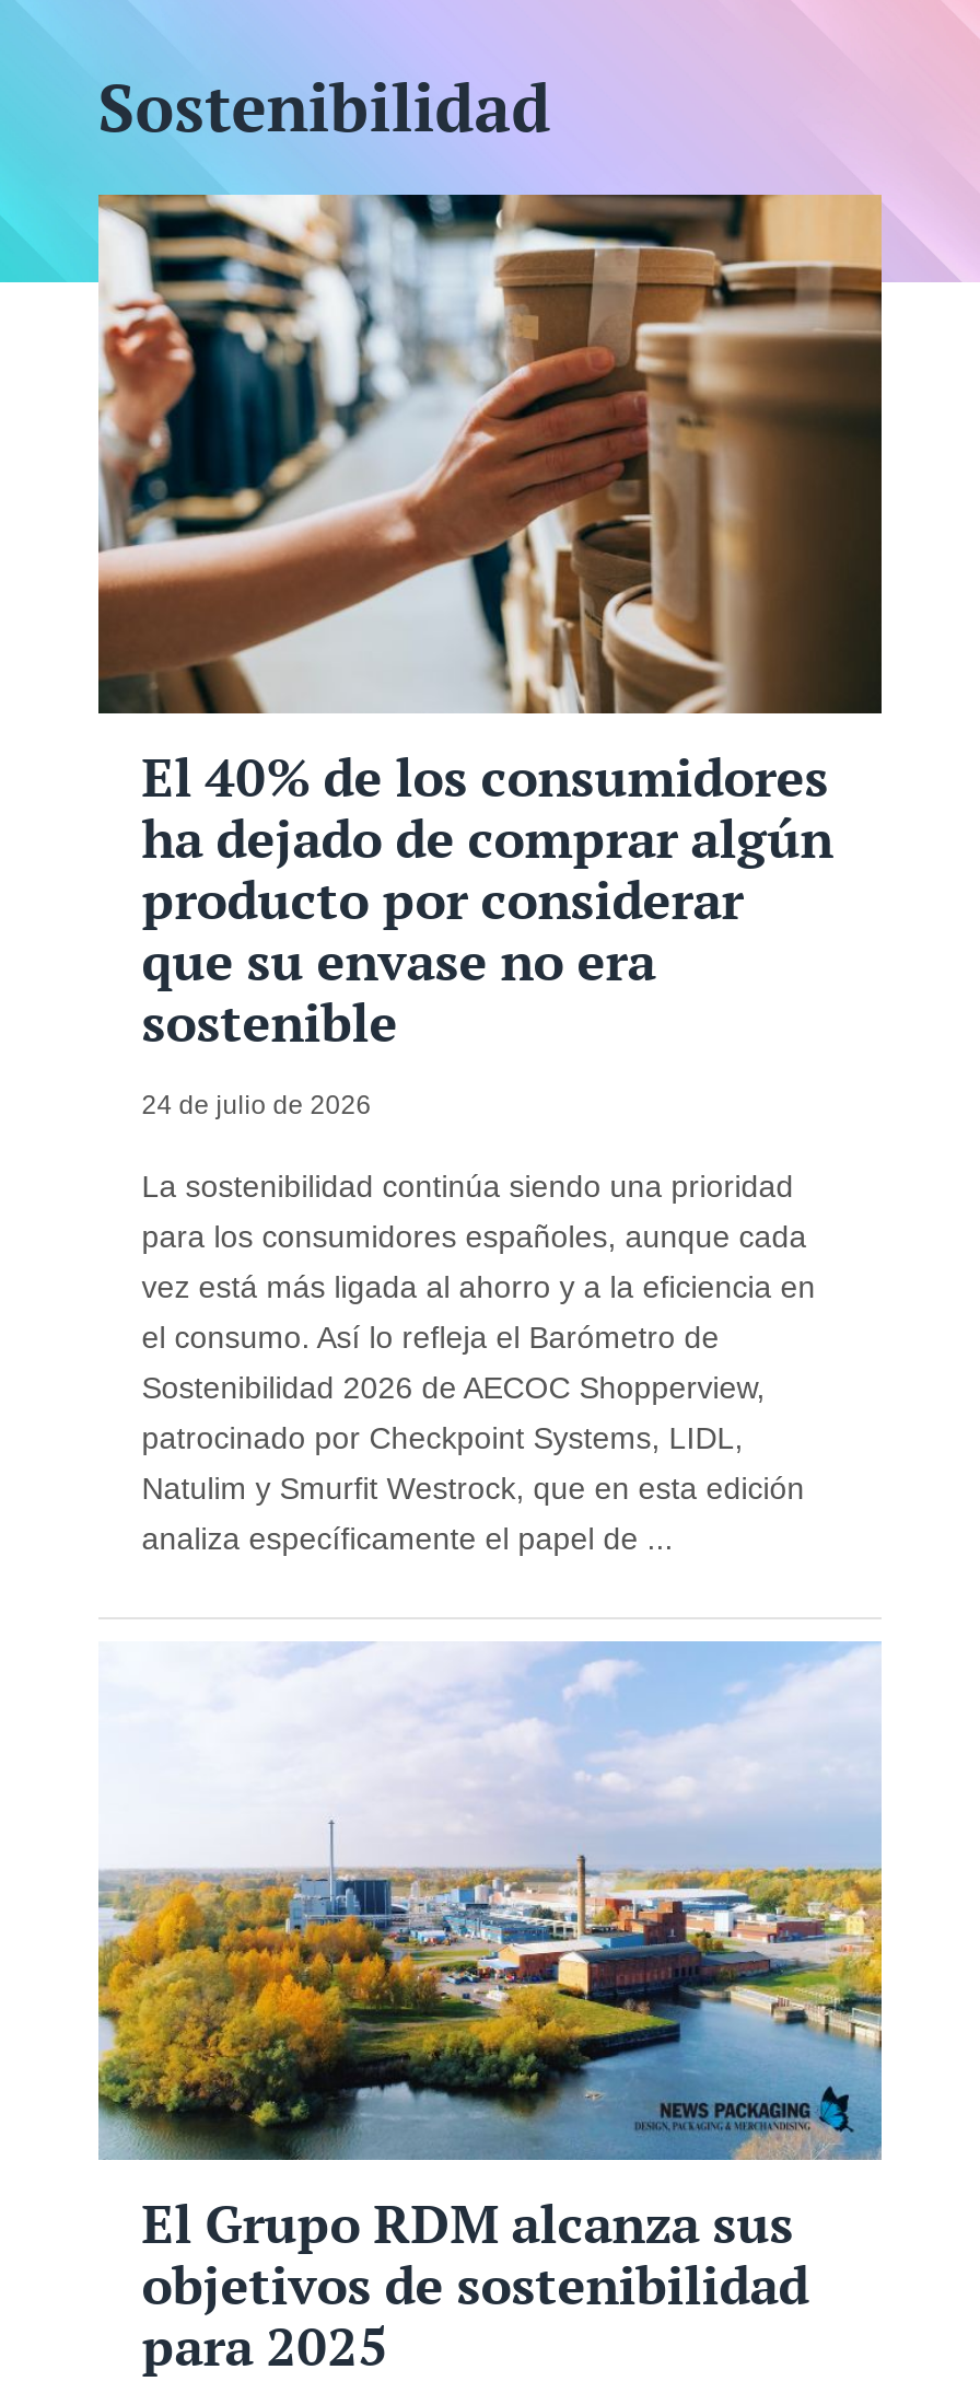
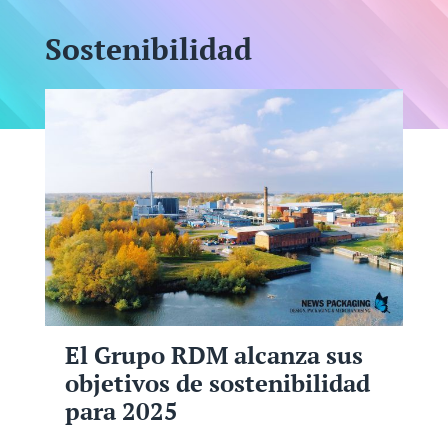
- [image]
- El 40% de los consumidores
- ha dejado de comprar algún
- producto por considerar
- que su envase no era
- sostenible
- 24 de julio de 2026
- La sostenibilidad continúa siendo una prioridad
- para los consumidores españoles, aunque cada
- vez está más ligada al ahorro y a la eficiencia en
- el consumo. Así lo refleja el Barómetro de
- Sostenibilidad 2026 de AECOC Shopperview,
- patrocinado por Checkpoint Systems, LIDL,
- Natulim y Smurfit Westrock, que en esta edición
- analiza específicamente el papel de ...
